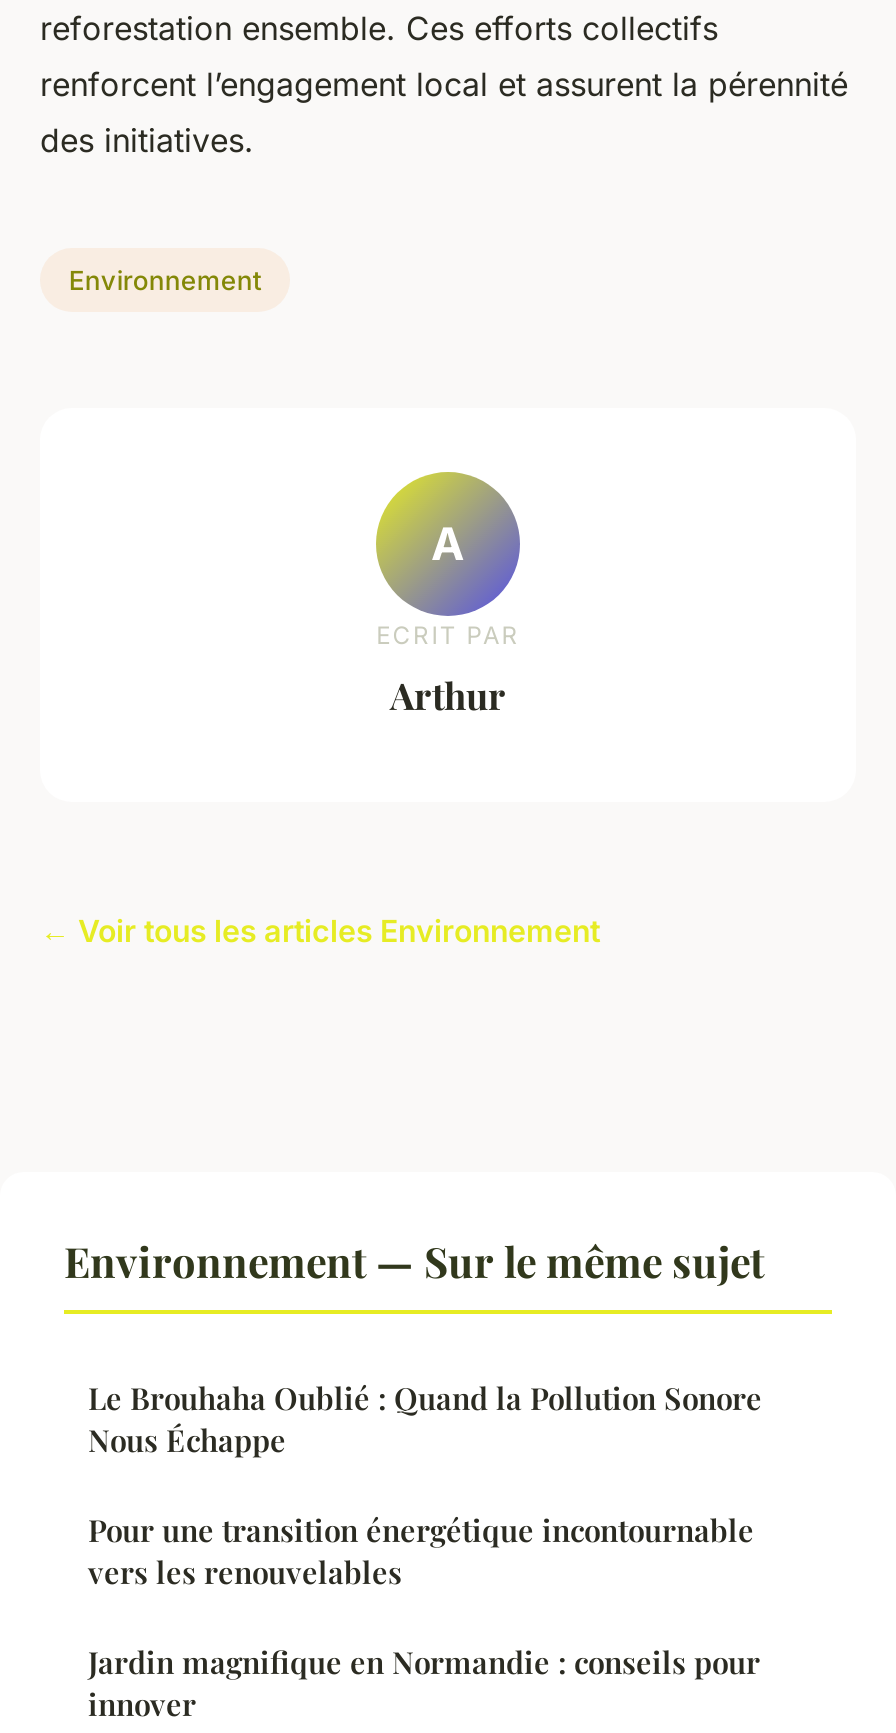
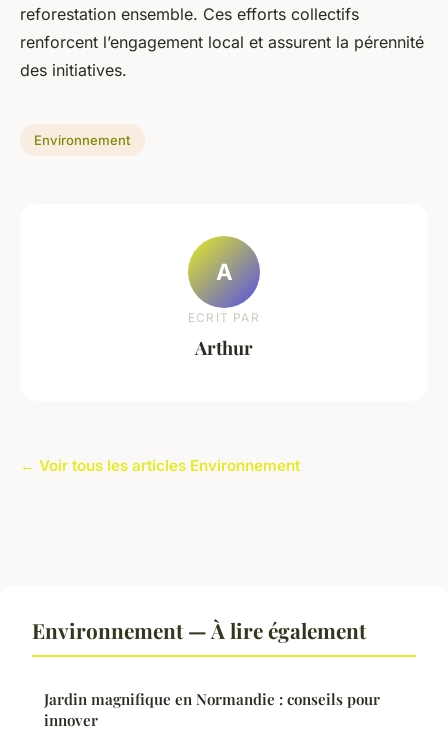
- Environnement — Sur le même sujet
- Le Brouhaha Oublié : Quand la Pollution Sonore
- Nous Échappe
- Pour une transition énergétique incontournable
- vers les renouvelables
+ Environnement — À lire également
